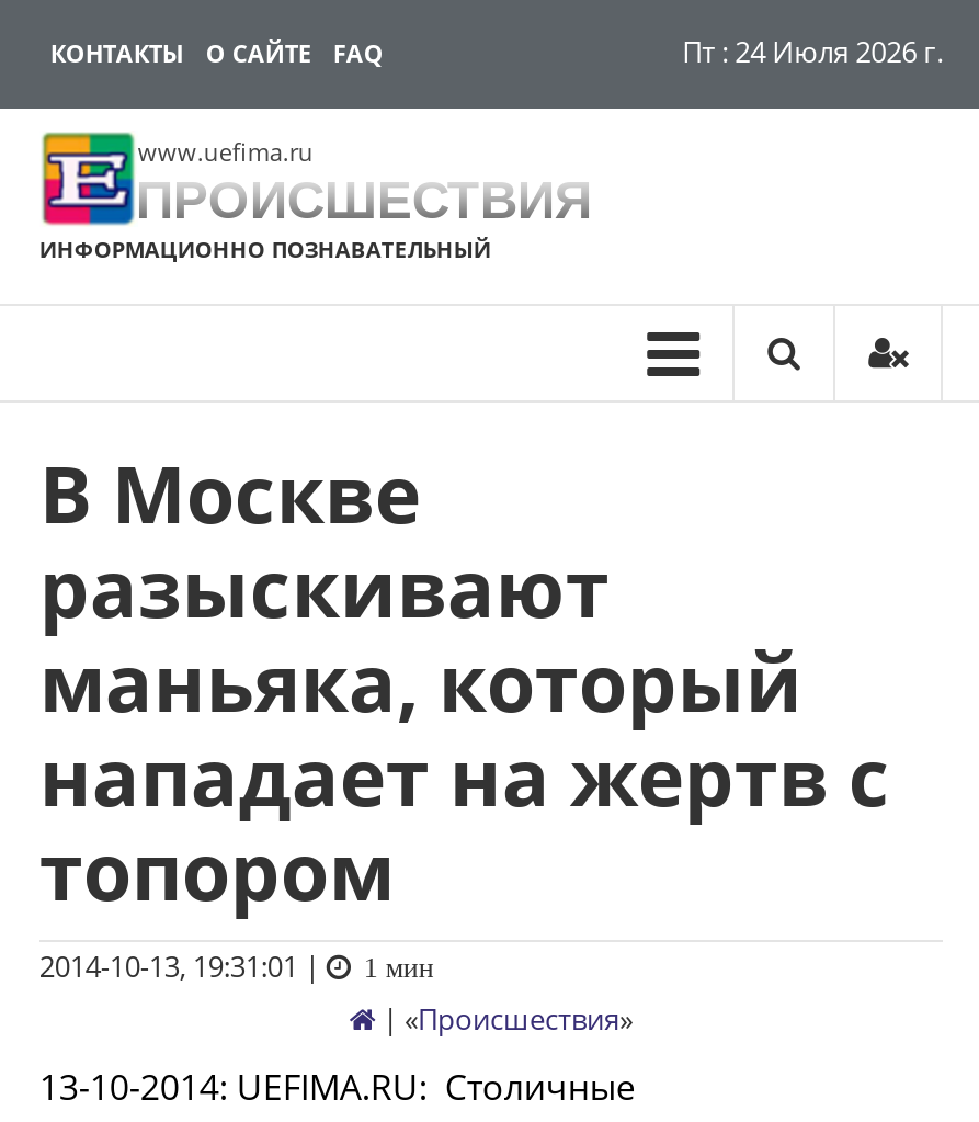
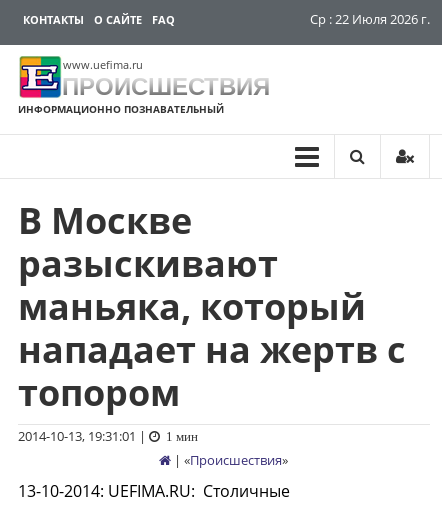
- Пт : 24 Июля 2026 г.
+ Ср : 22 Июля 2026 г.
